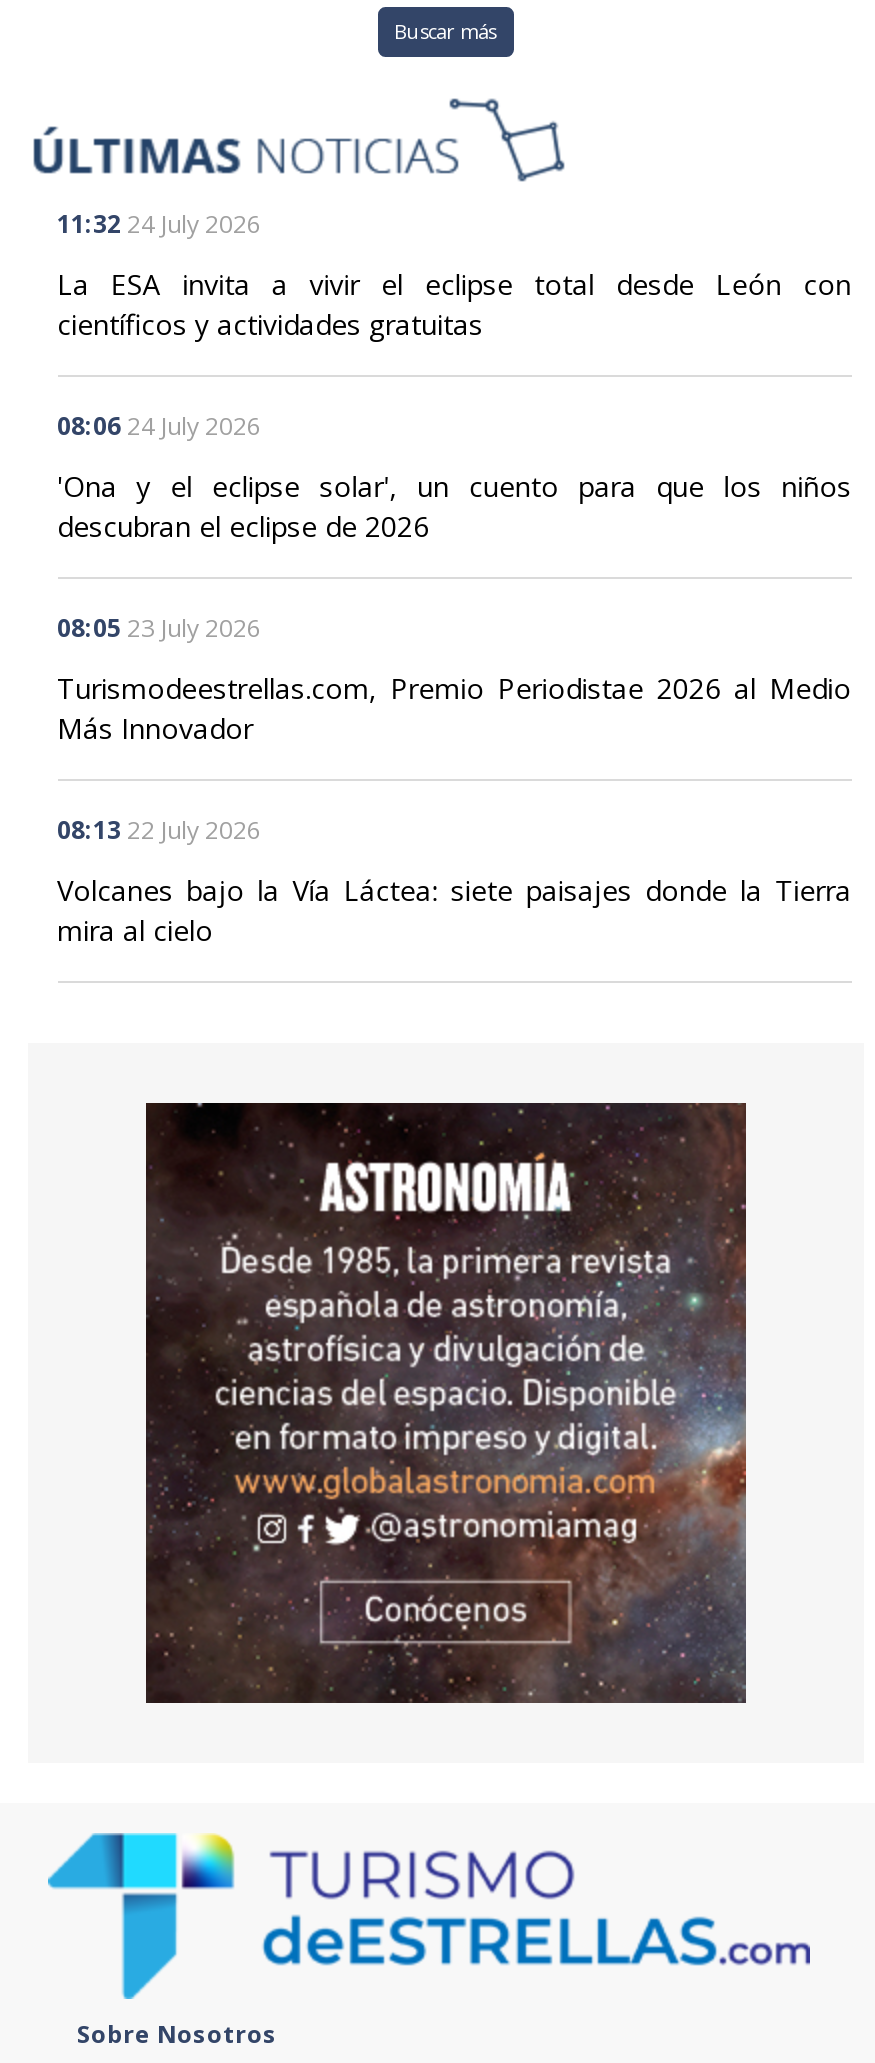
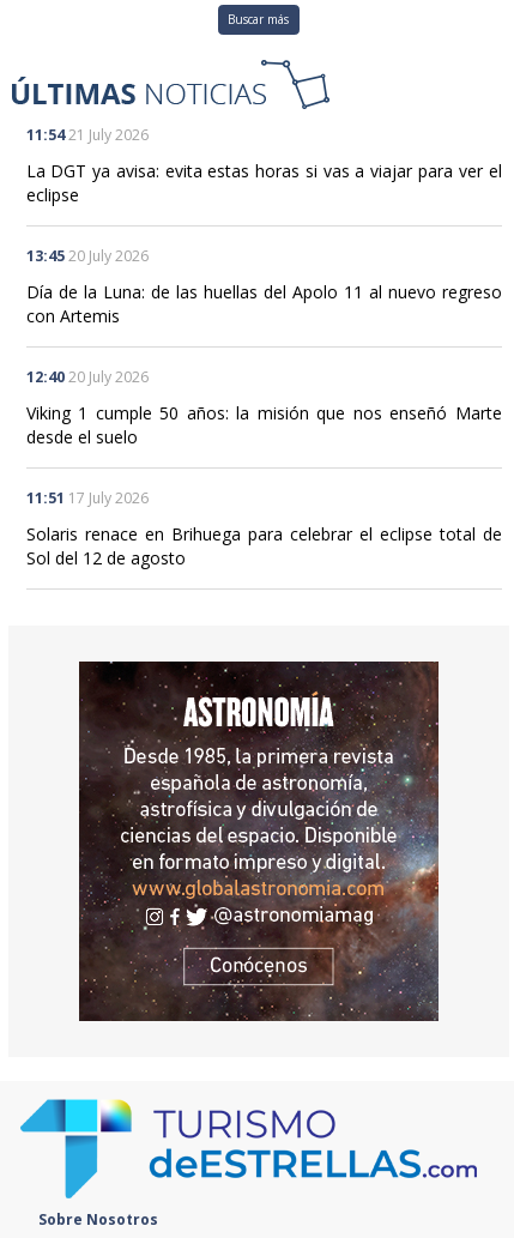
- 11:32 24 July 2026
+ 11:54 21 July 2026

- La ESA invita a vivir el eclipse total desde León con
- científicos y actividades gratuitas
+ La DGT ya avisa: evita estas horas si vas a viajar para ver el
+ eclipse

- 08:06 24 July 2026
+ 13:45 20 July 2026

- 'Ona y el eclipse solar', un cuento para que los niños
- descubran el eclipse de 2026
+ Día de la Luna: de las huellas del Apolo 11 al nuevo regreso
+ con Artemis

- 08:05 23 July 2026
+ 12:40 20 July 2026

- Turismodeestrellas.com, Premio Periodistae 2026 al Medio
- Más Innovador
+ Viking 1 cumple 50 años: la misión que nos enseñó Marte
+ desde el suelo

- 08:13 22 July 2026
+ 11:51 17 July 2026

- Volcanes bajo la Vía Láctea: siete paisajes donde la Tierra
- mira al cielo
+ Solaris renace en Brihuega para celebrar el eclipse total de
+ Sol del 12 de agosto
